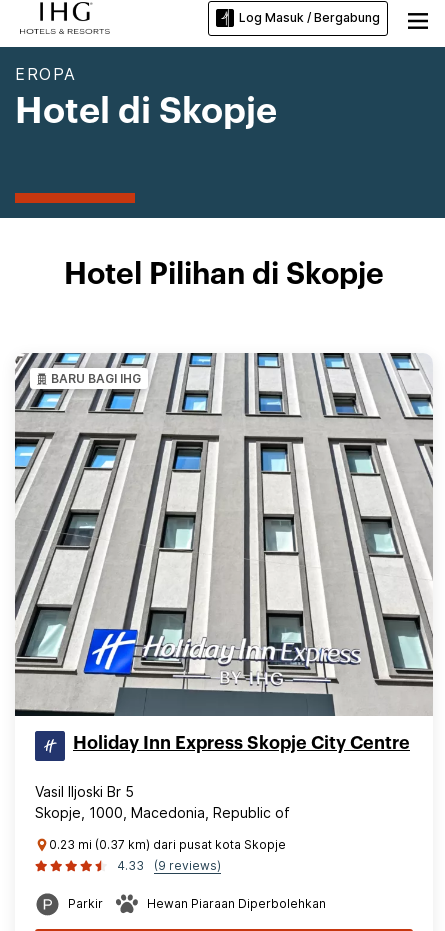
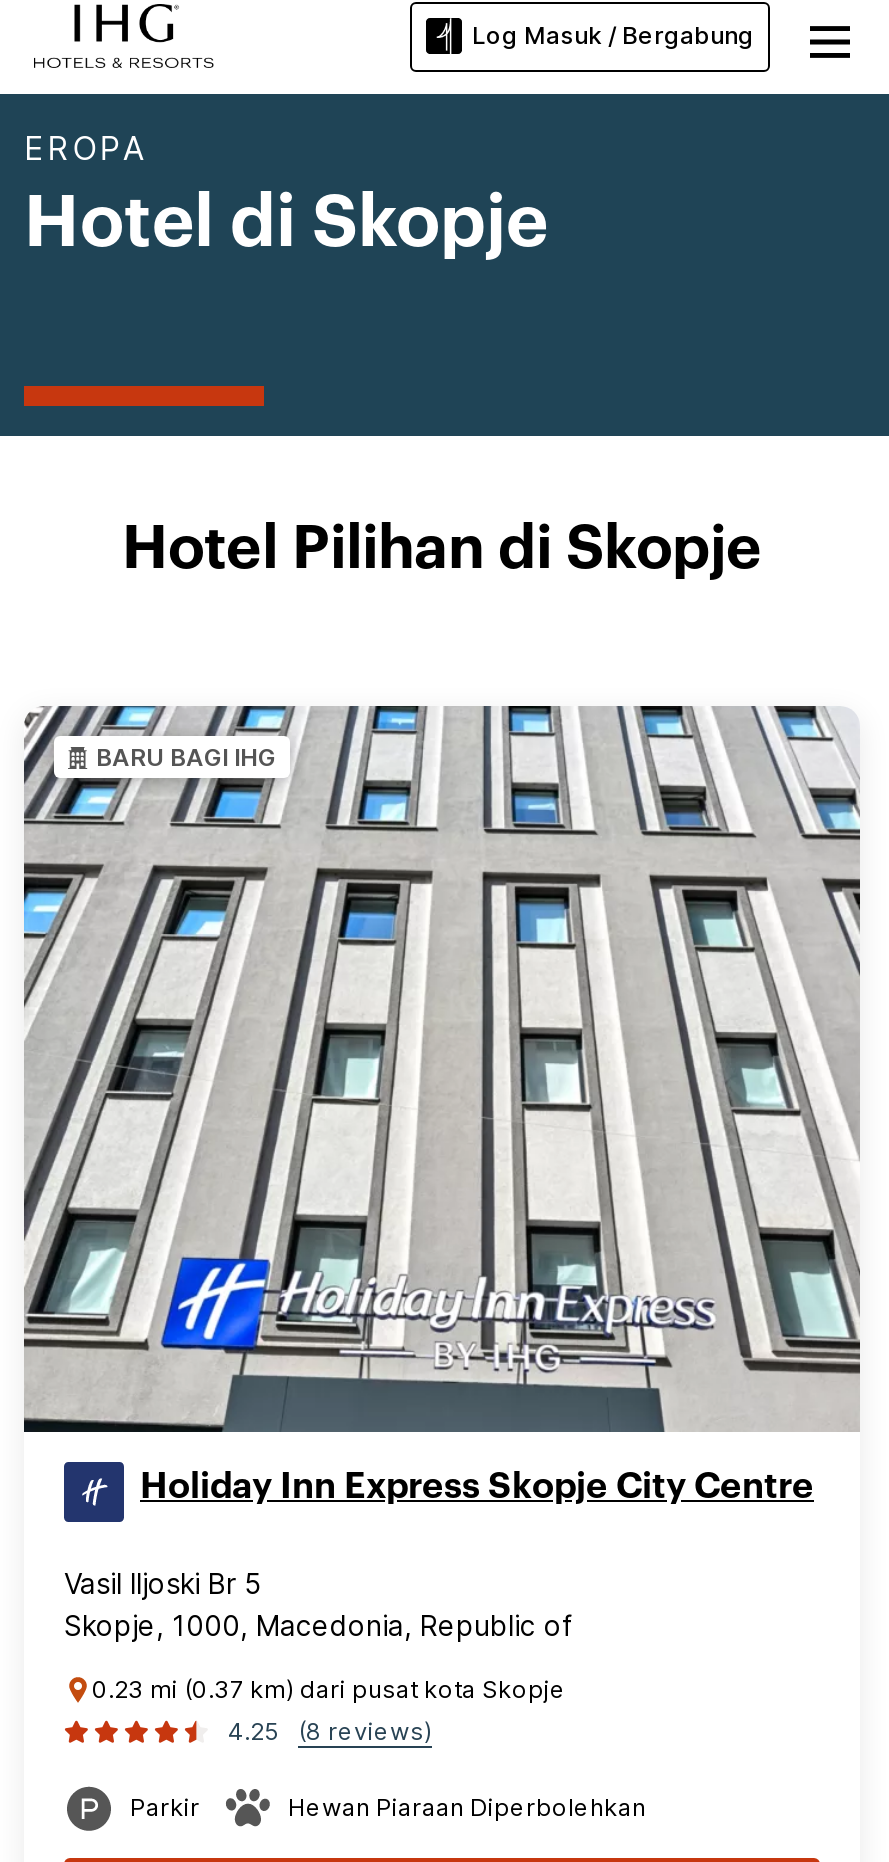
- 4.33
+ 4.25

- (9 reviews)
+ (8 reviews)
